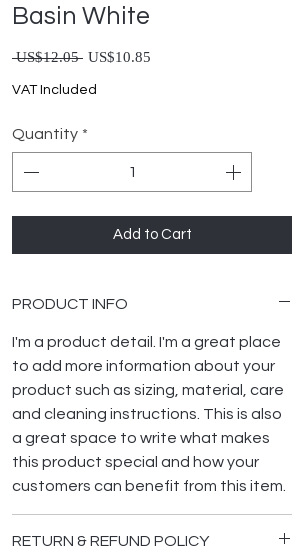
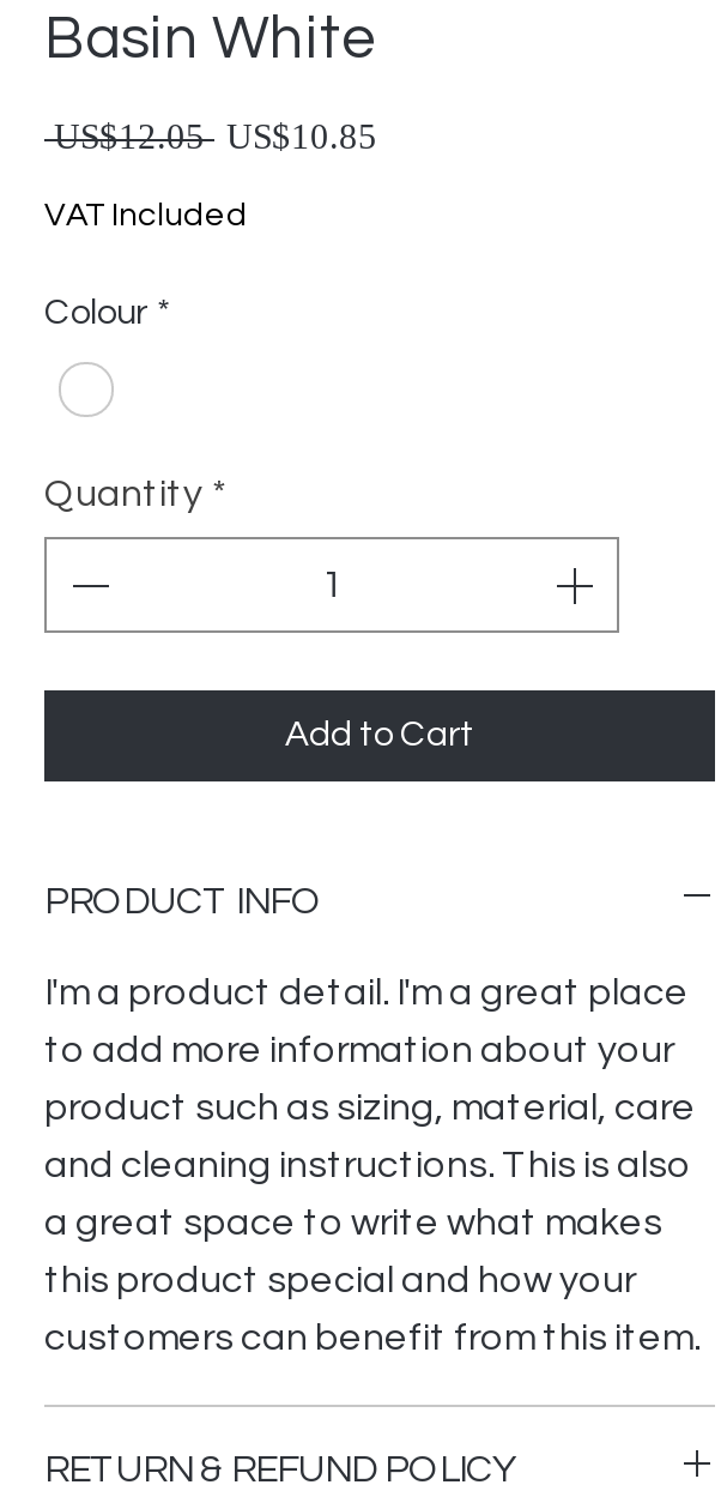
+ Colour *
